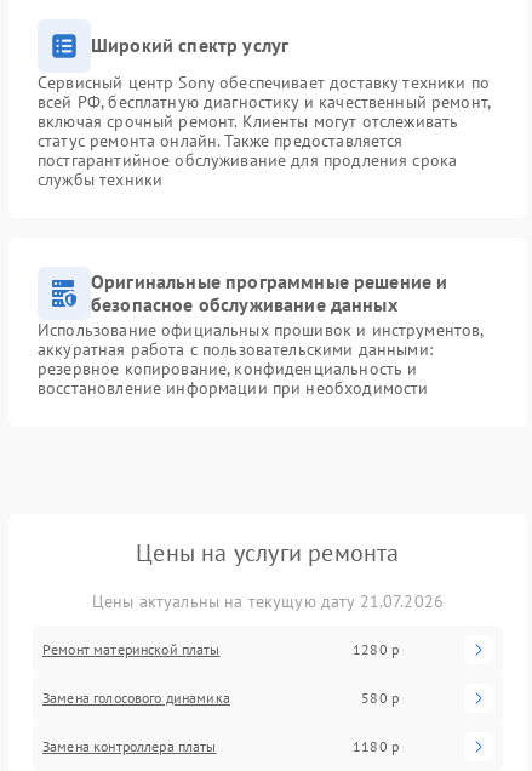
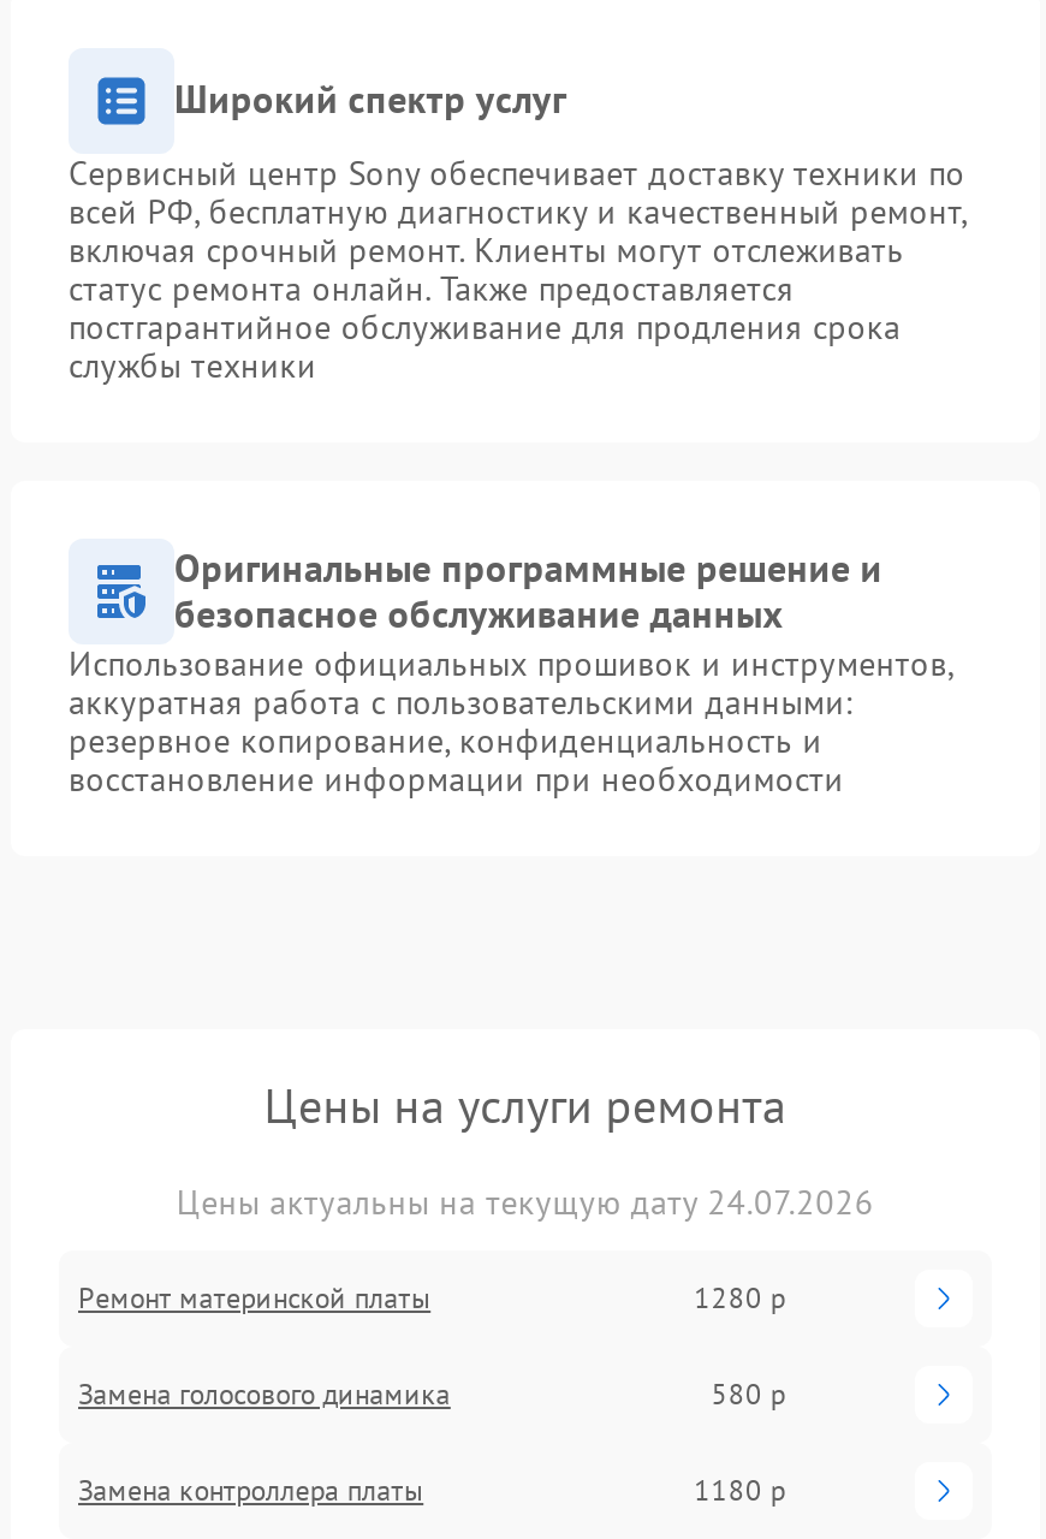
- Цены актуальны на текущую дату 21.07.2026
+ Цены актуальны на текущую дату 24.07.2026
